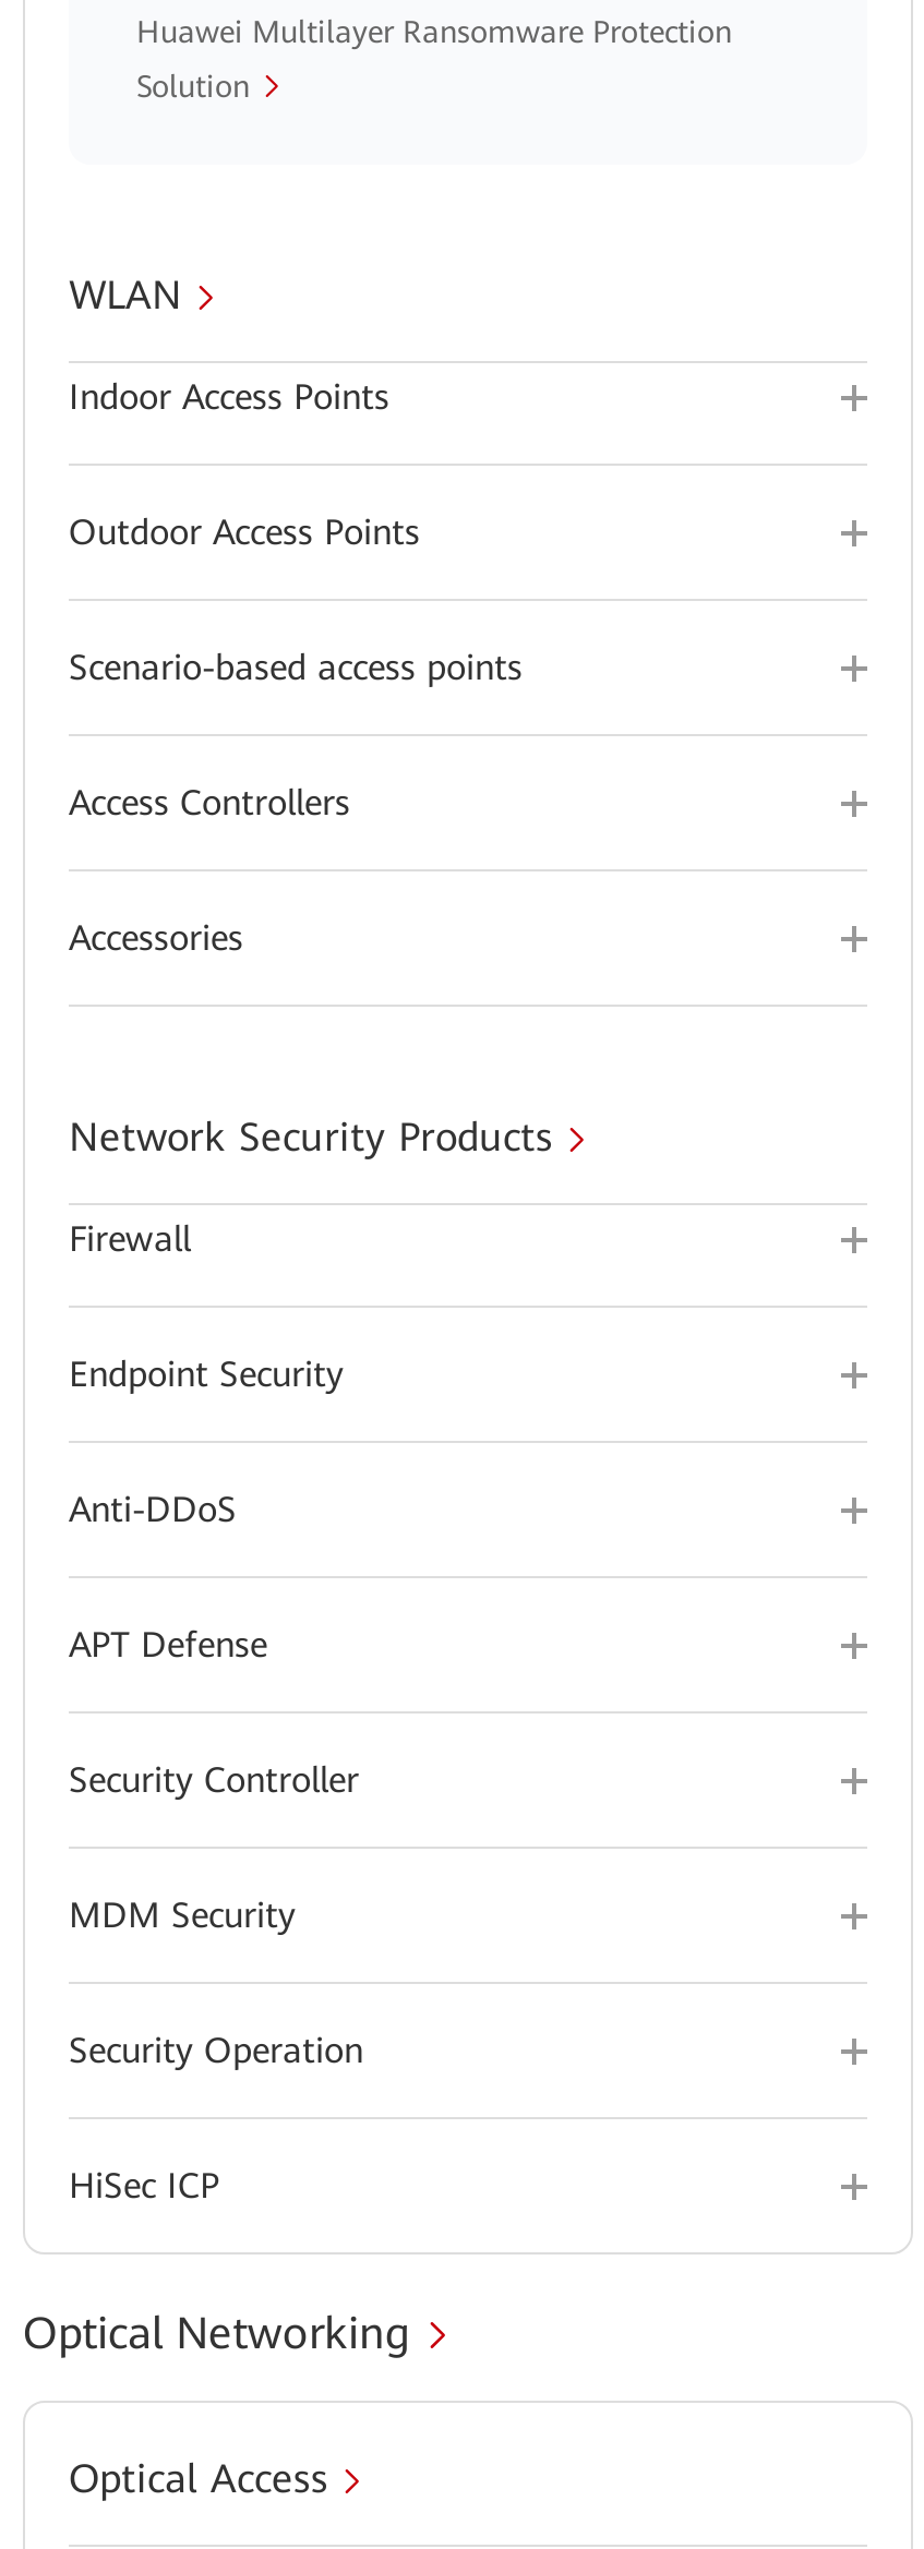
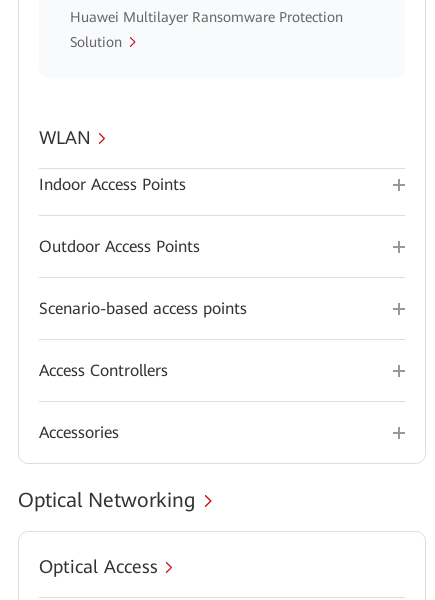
- Network Security Products
- Firewall
- Endpoint Security
- Anti-DDoS
- APT Defense
- Security Controller
- MDM Security
- Security Operation
- HiSec ICP
